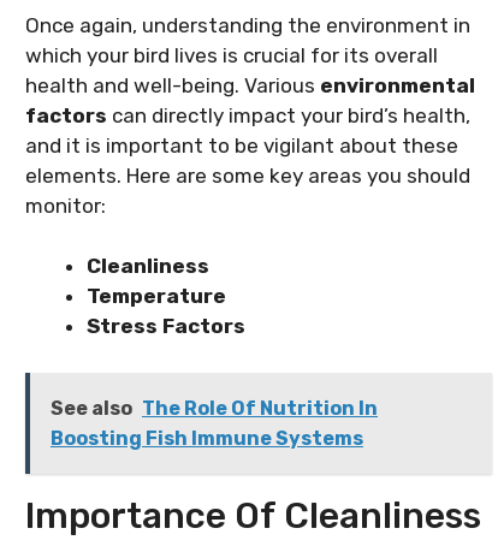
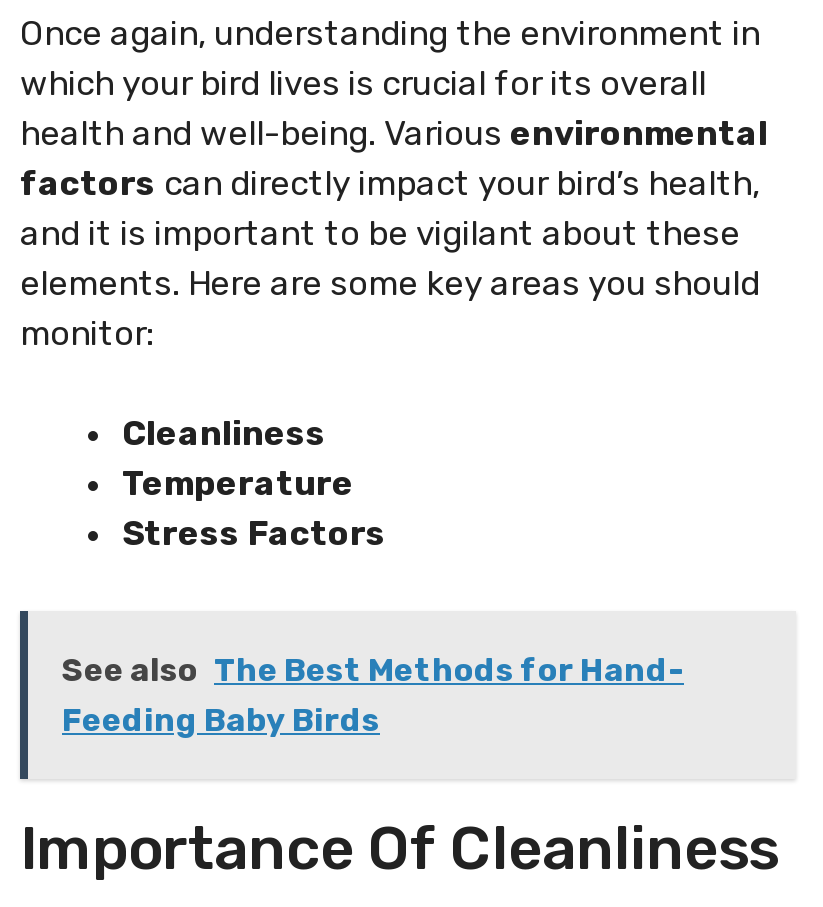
- See also The Role Of Nutrition In
- Boosting Fish Immune Systems
+ See also The Best Methods for Hand-
+ Feeding Baby Birds
